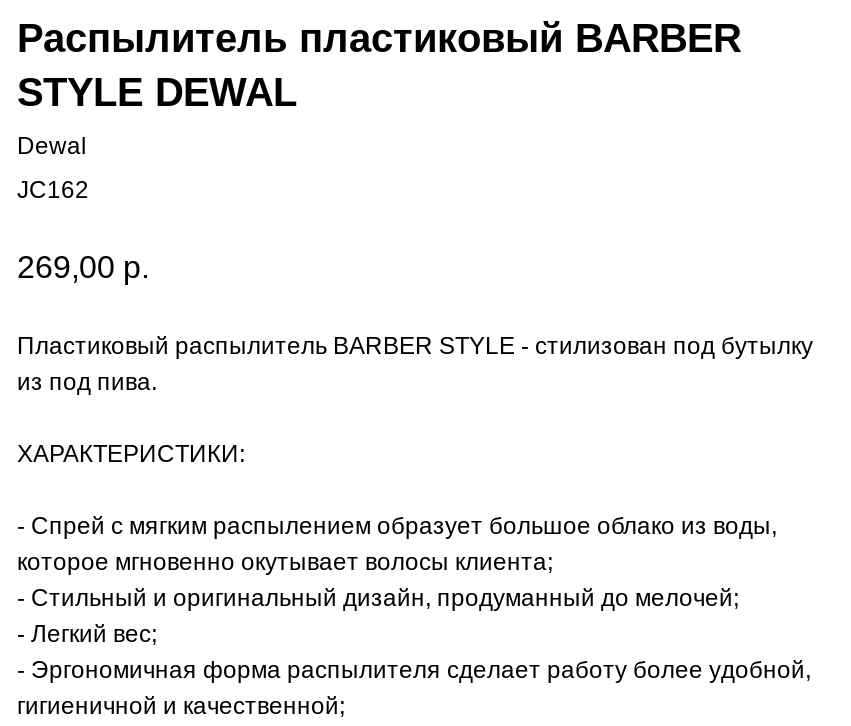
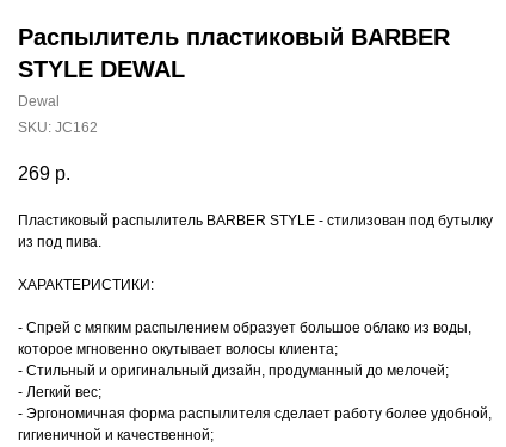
- JC162
+ SKU: JC162

- 269,00 р.
+ 269 р.
